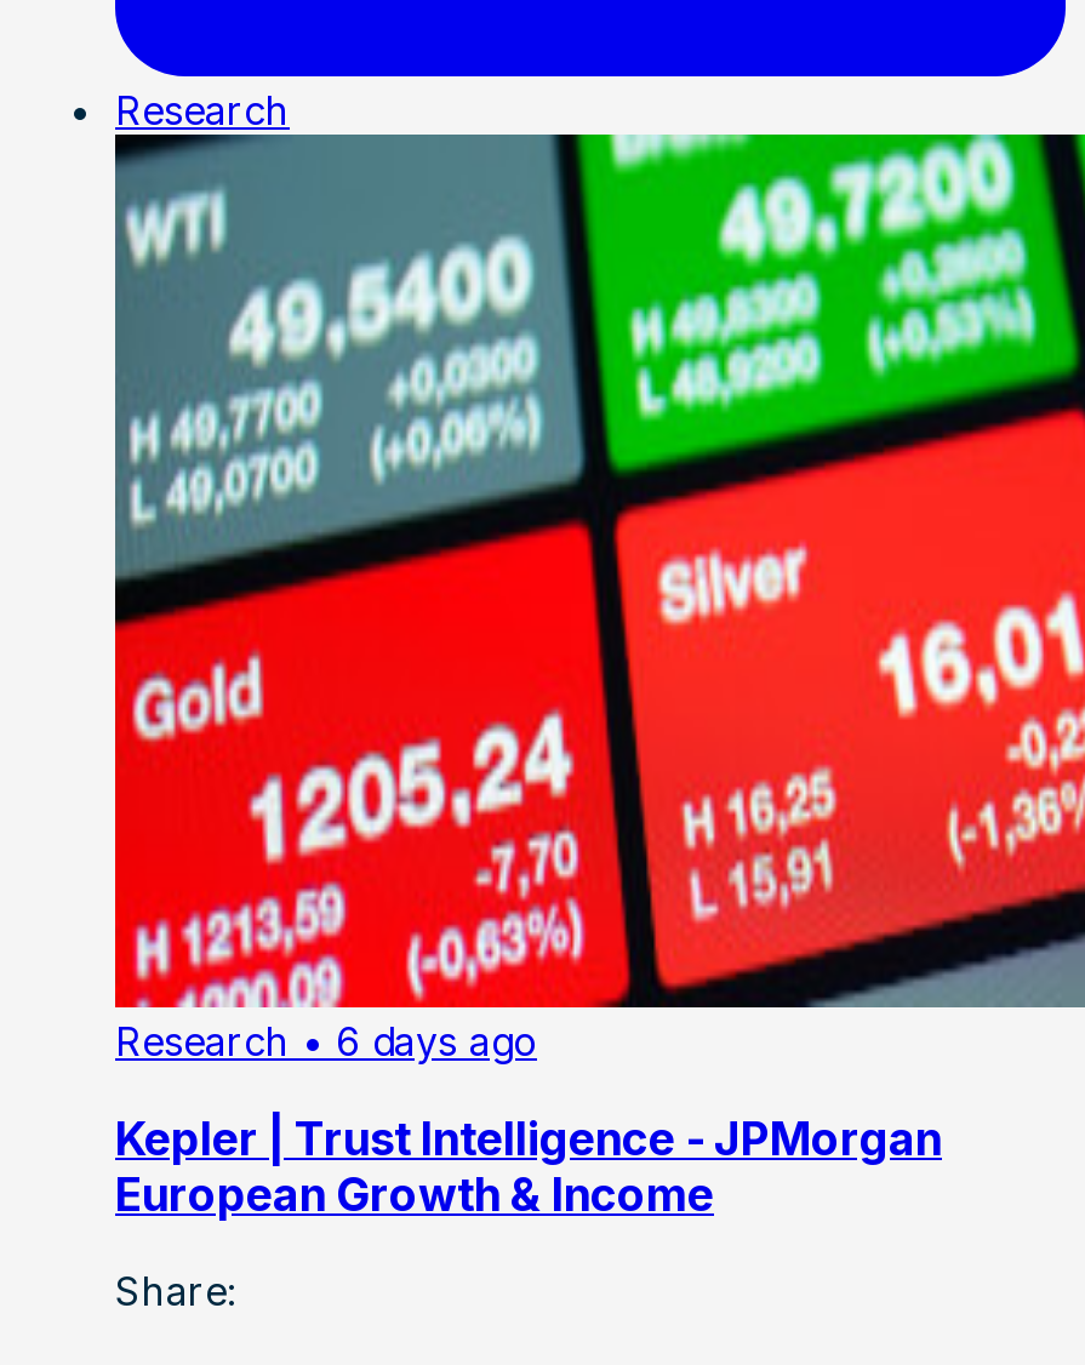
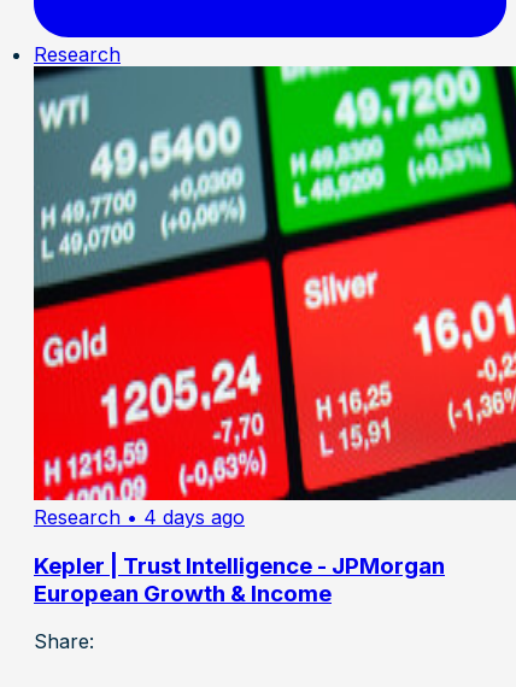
- Research • 6 days ago
+ Research • 4 days ago
